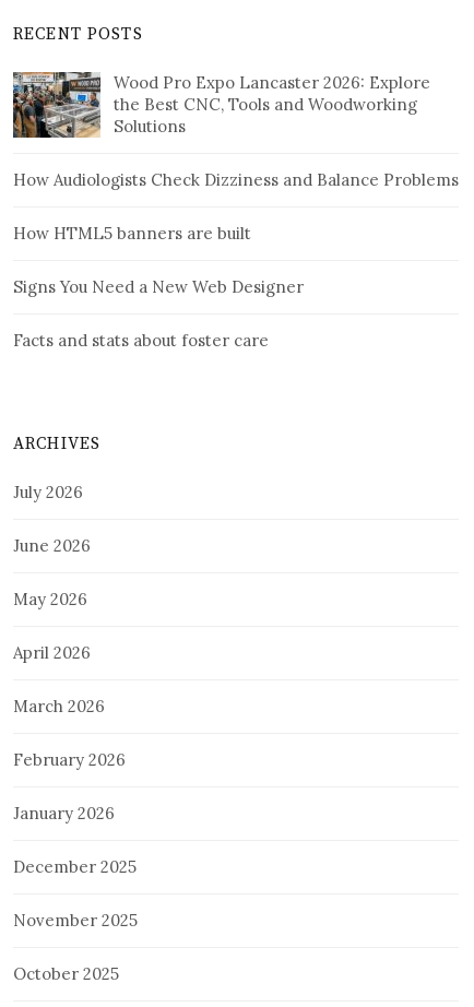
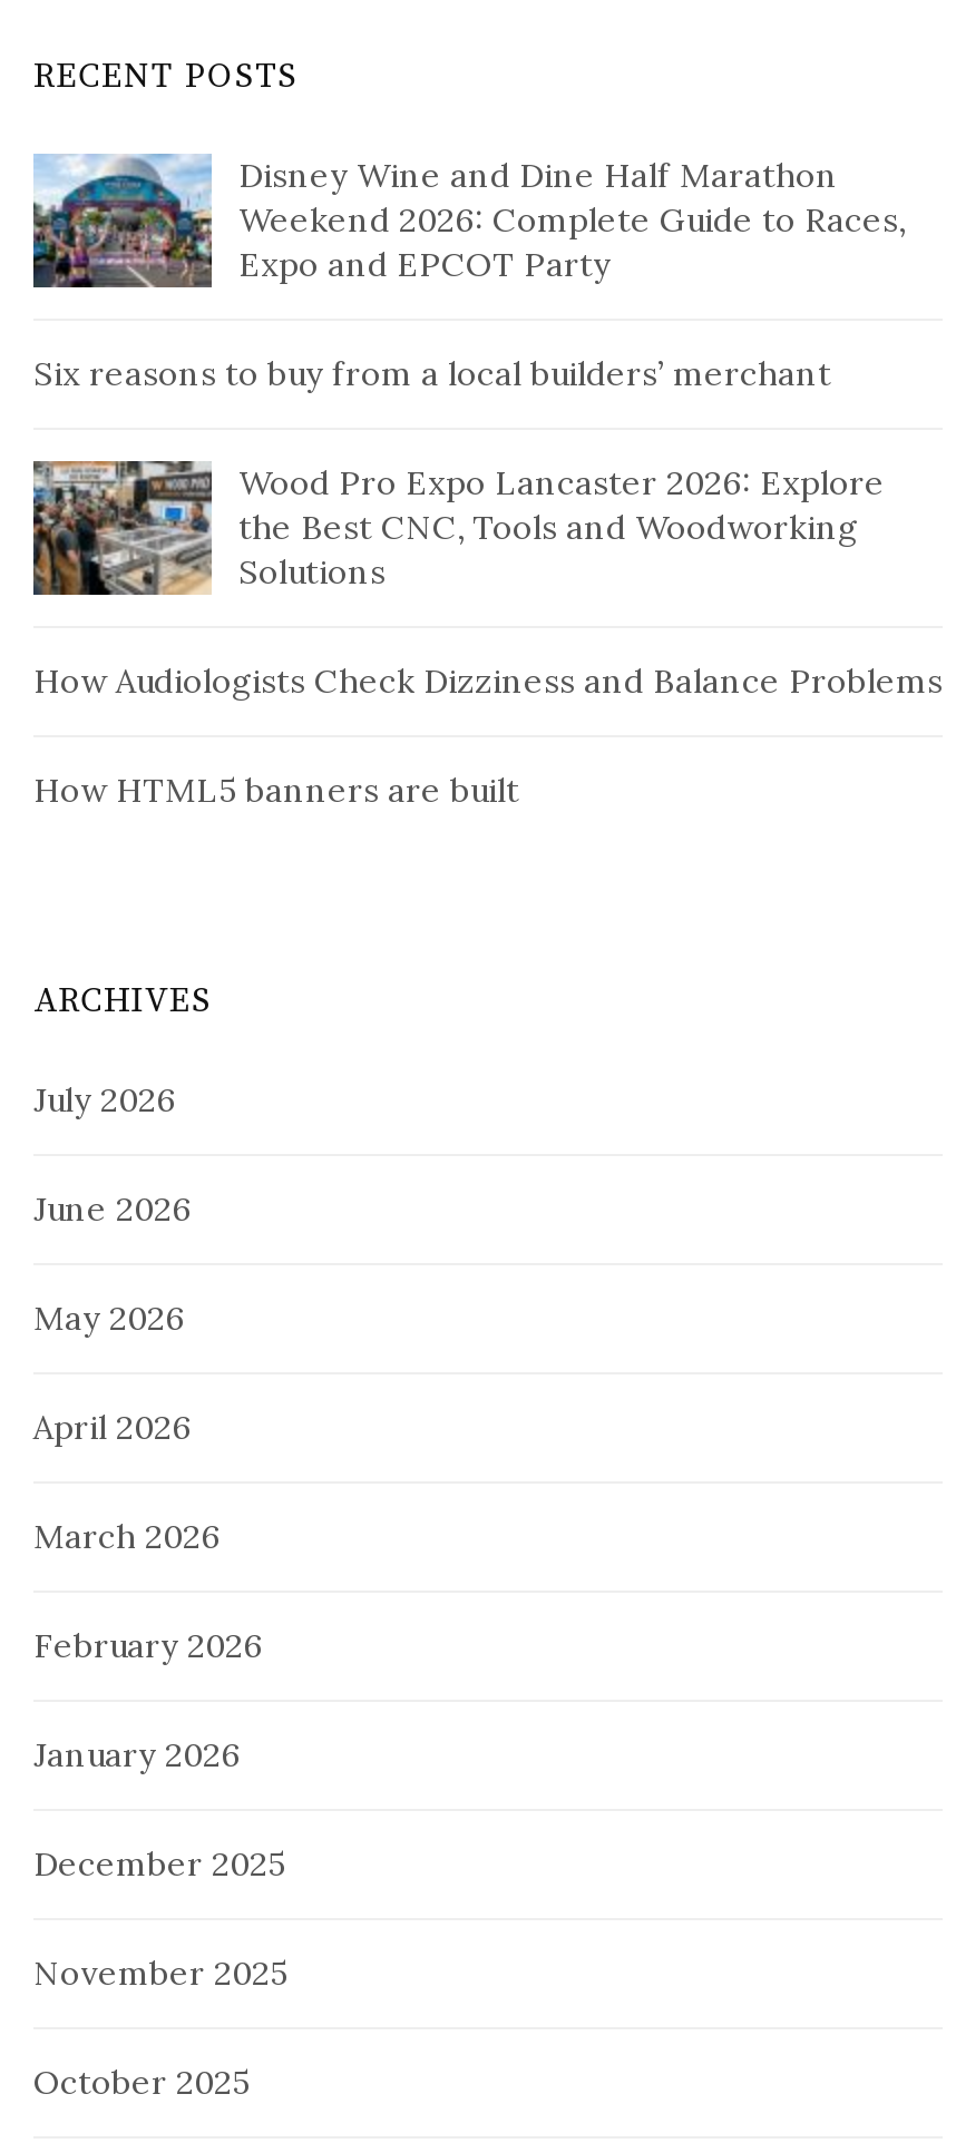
+ [image]
+ Disney Wine and Dine Half Marathon
+ Weekend 2026: Complete Guide to Races,
+ Expo and EPCOT Party
+ Six reasons to buy from a local builders’ merchant

moved down: [image] | Wood Pro Expo Lancaster 2026: Explore | the Best CNC, Tools and Woodworking | Solutions | How Audiologists Check Dizziness and Balance Problems | How HTML5 banners are built

- Signs You Need a New Web Designer
- Facts and stats about foster care
